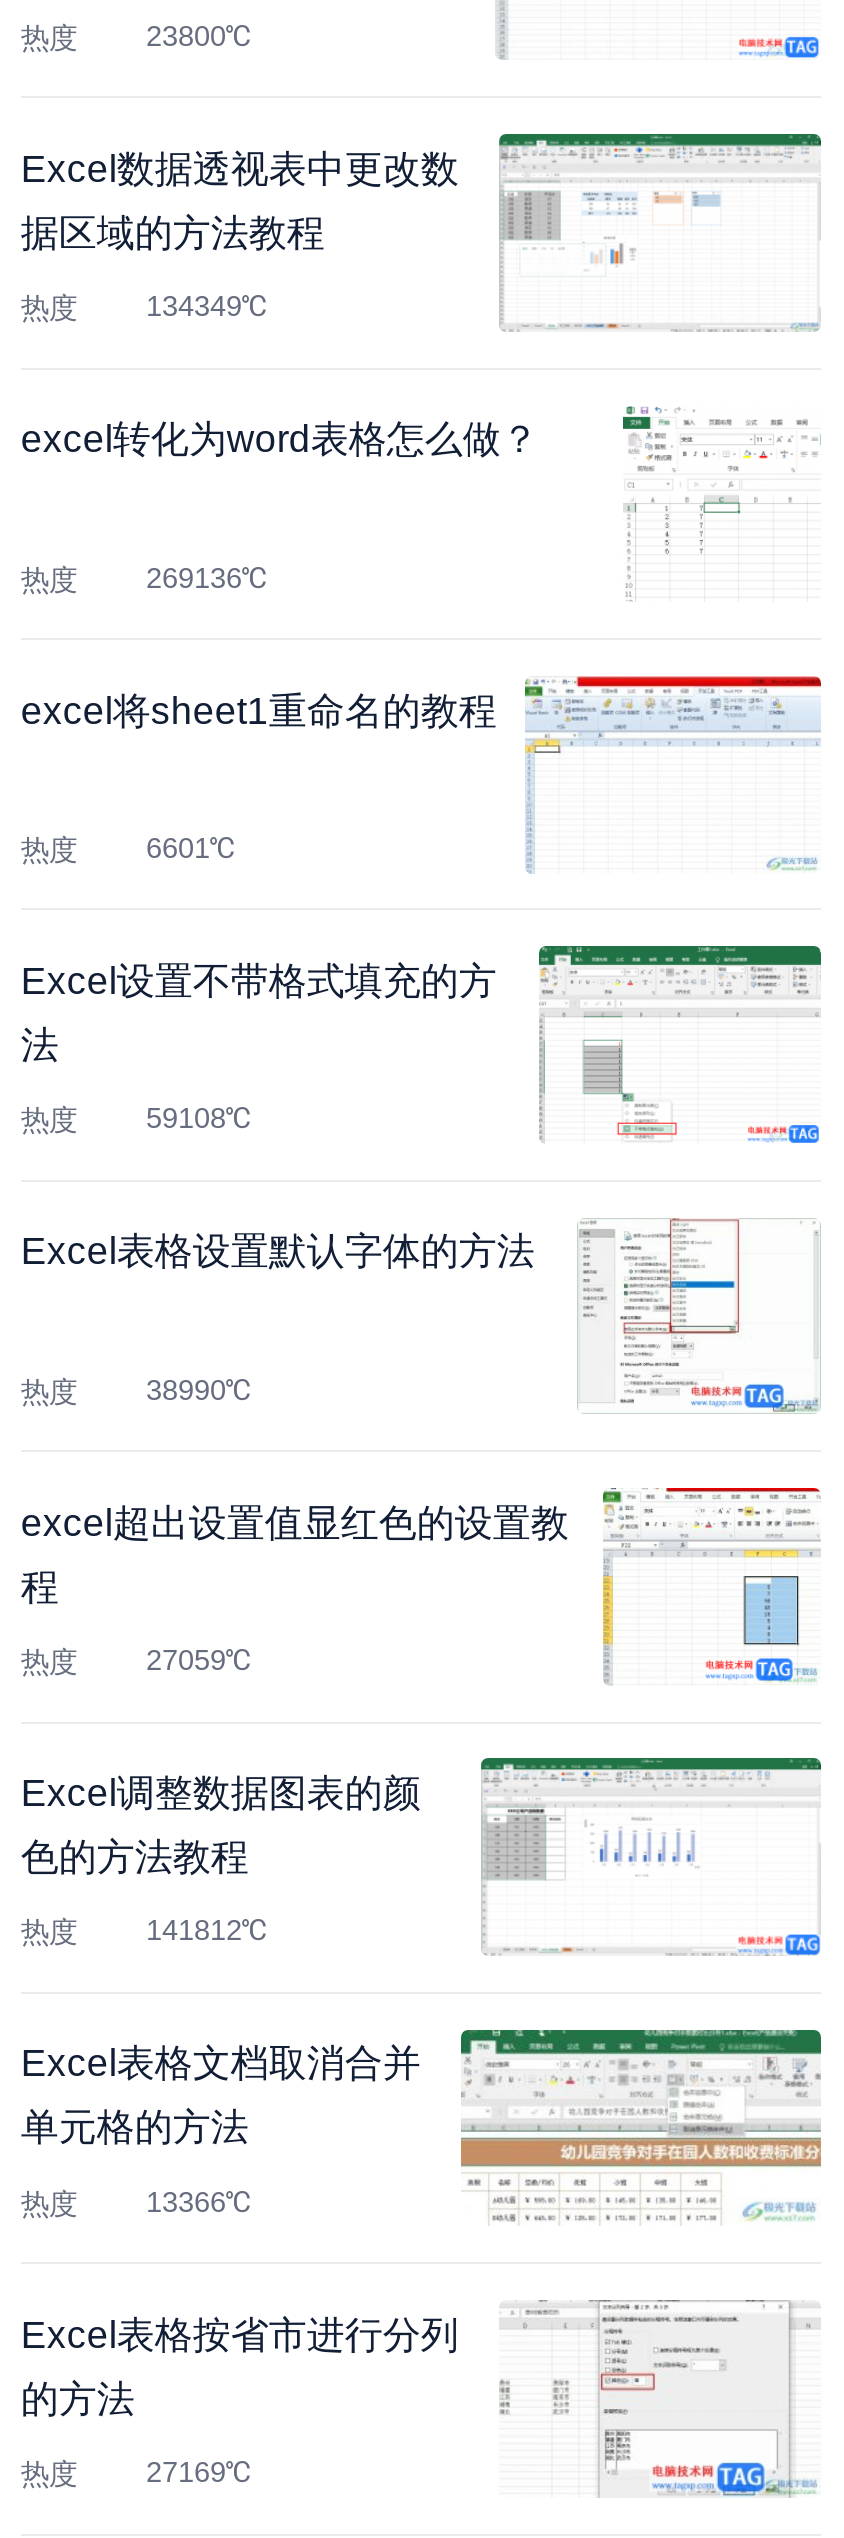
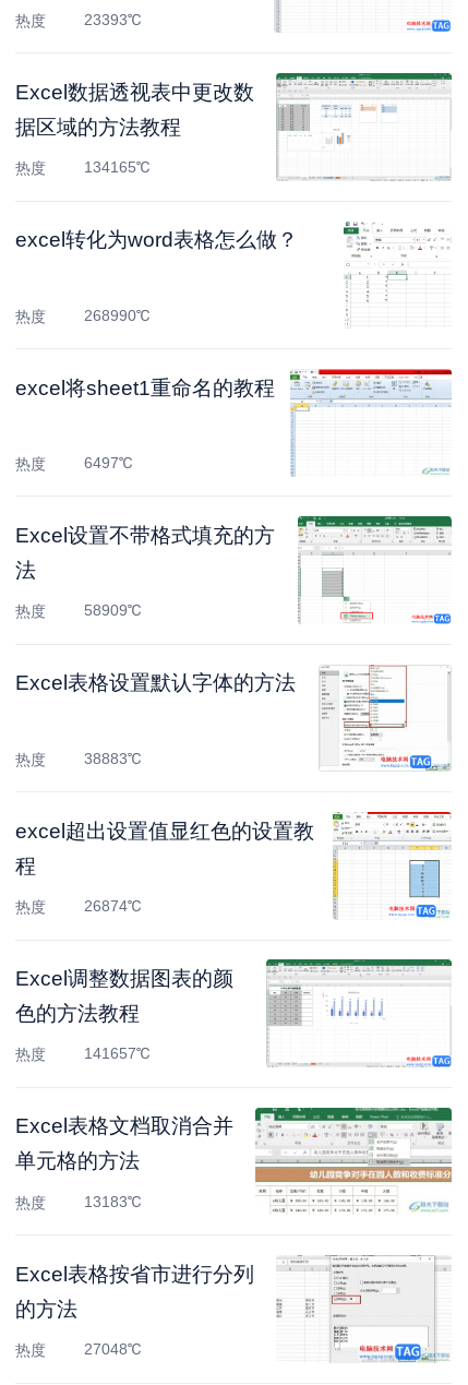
- 23800℃
+ 23393℃

- 134349℃
+ 134165℃

- 269136℃
+ 268990℃

- 6601℃
+ 6497℃

- 59108℃
+ 58909℃

- 38990℃
+ 38883℃

- 27059℃
+ 26874℃

- 141812℃
+ 141657℃

- 13366℃
+ 13183℃

- 27169℃
+ 27048℃
